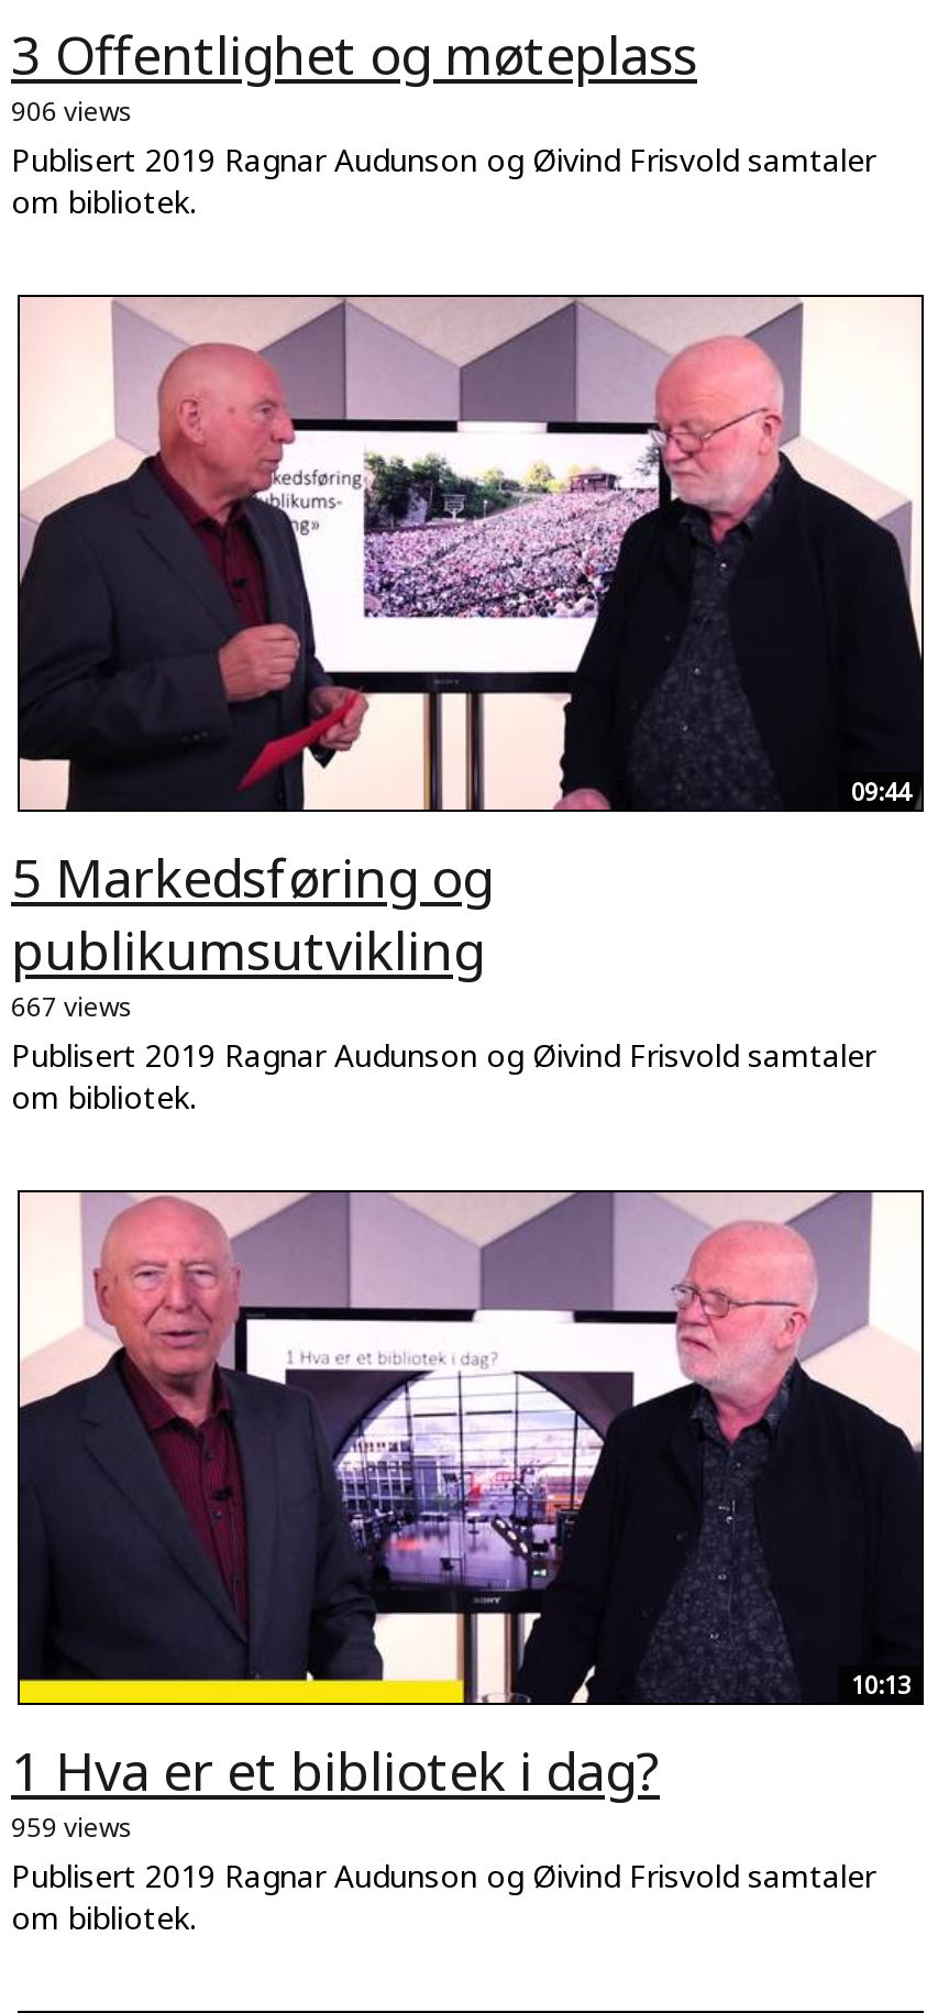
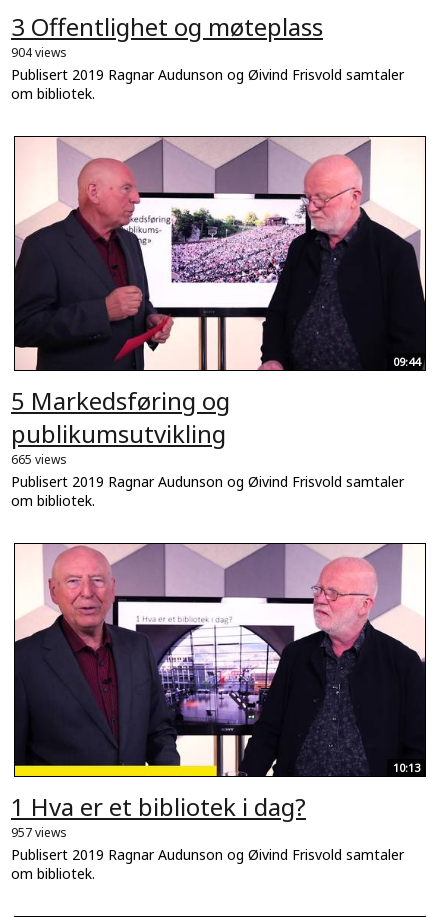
- 906 views
+ 904 views

- 667 views
+ 665 views

- 959 views
+ 957 views
